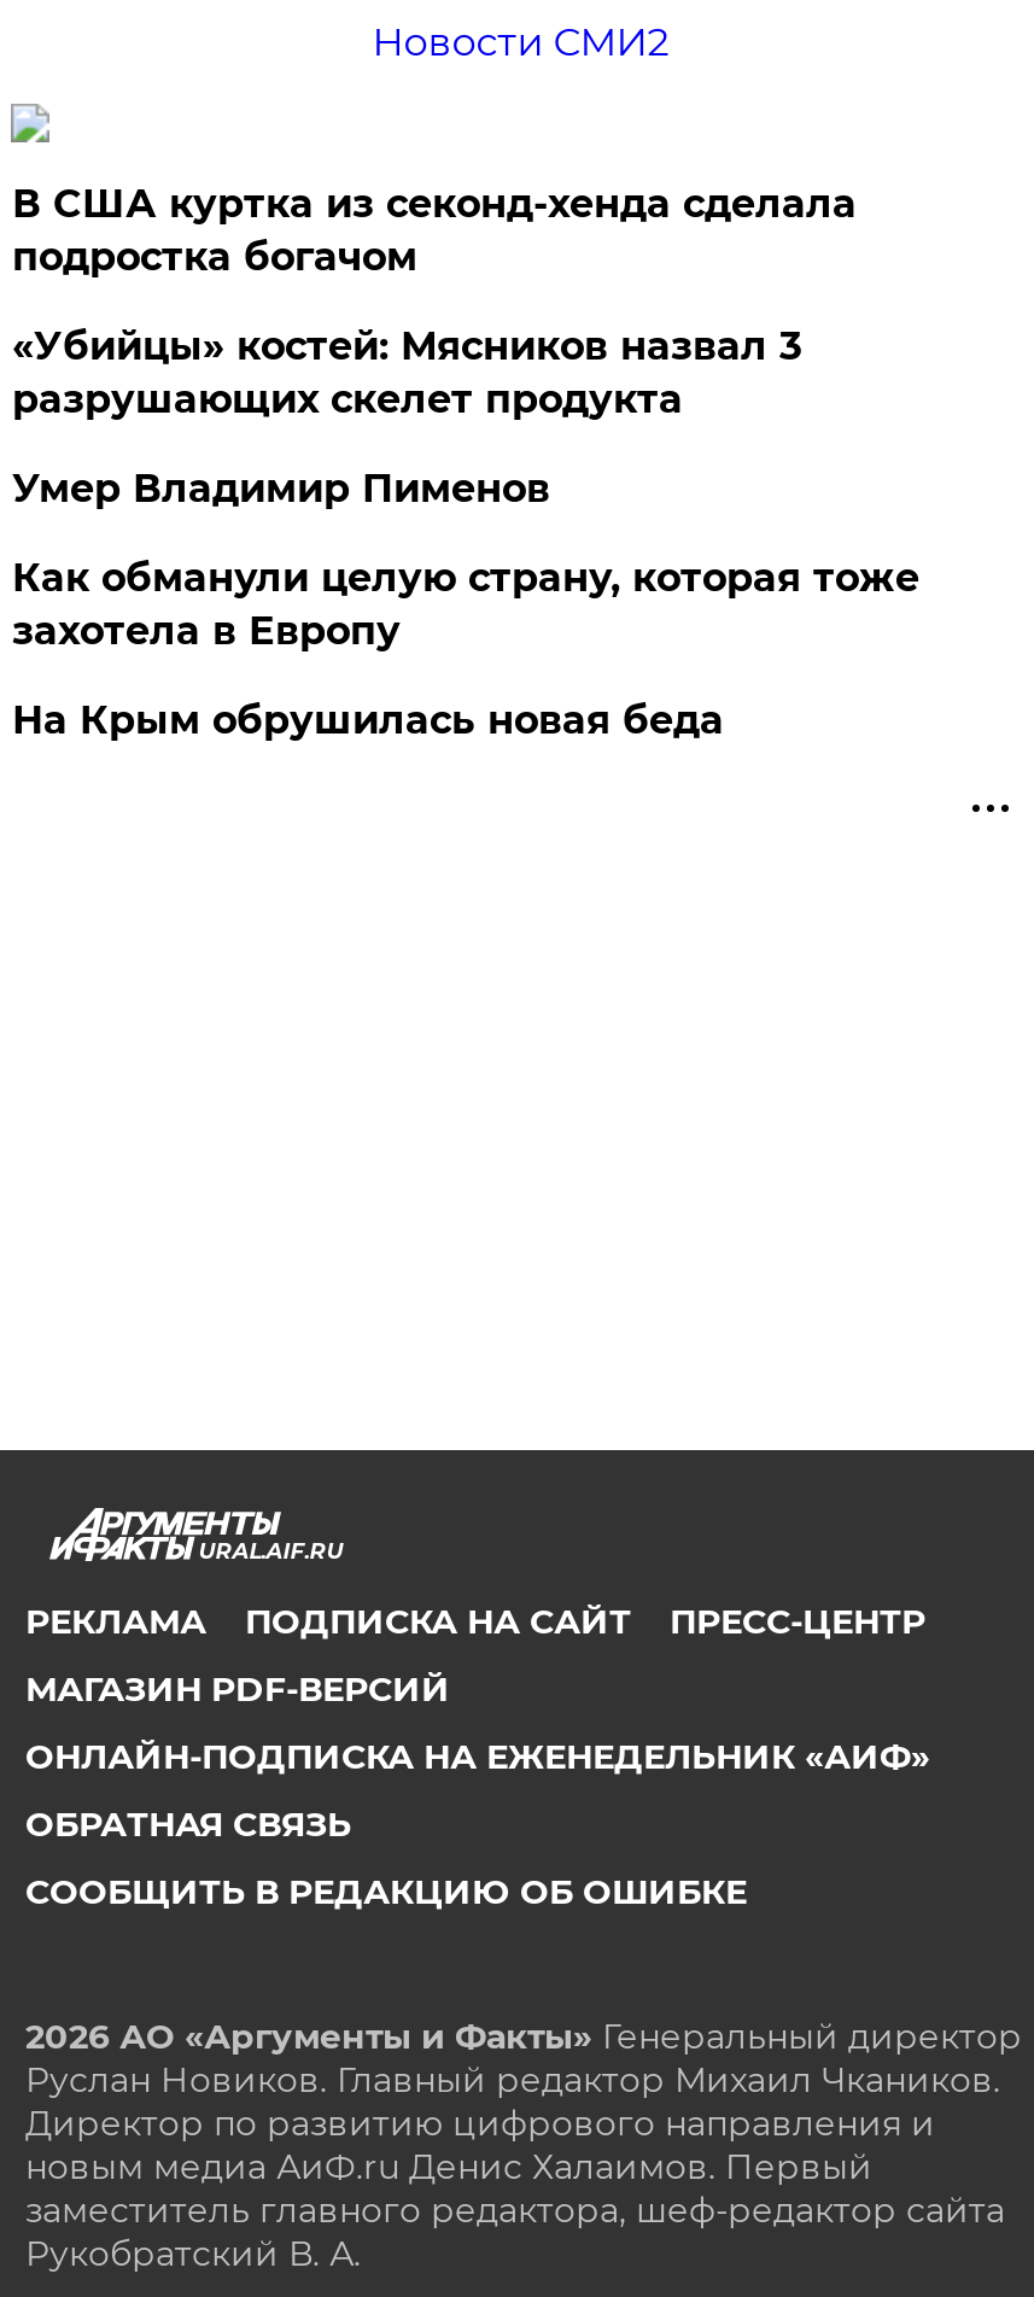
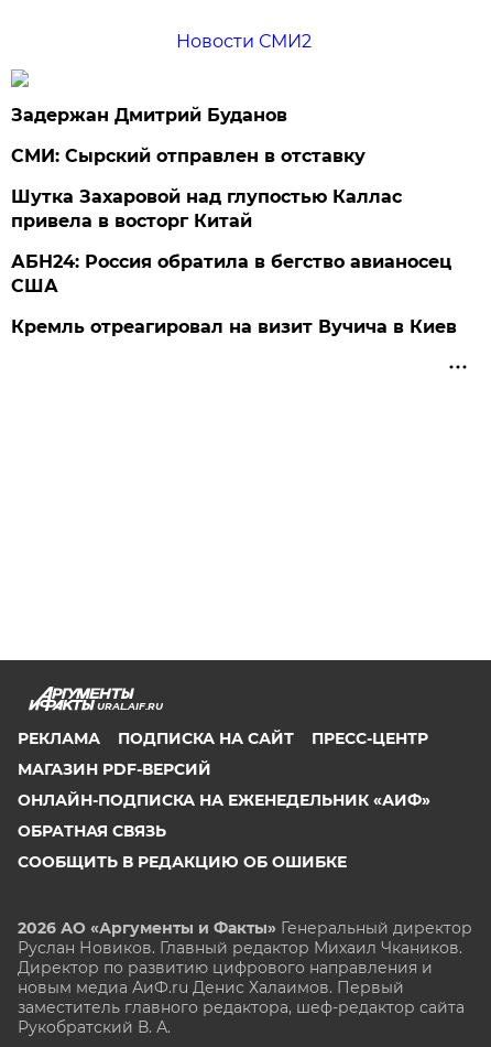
- В США куртка из секонд-хенда сделала
- подростка богачом
+ Задержан Дмитрий Буданов

- «Убийцы» костей: Мясников назвал 3
- разрушающих скелет продукта
+ СМИ: Сырский отправлен в отставку

- Умер Владимир Пименов
+ Шутка Захаровой над глупостью Каллас
+ привела в восторг Китай

- Как обманули целую страну, которая тоже
- захотела в Европу
+ АБН24: Россия обратила в бегство авианосец
+ США

- На Крым обрушилась новая беда
+ Кремль отреагировал на визит Вучича в Киев
